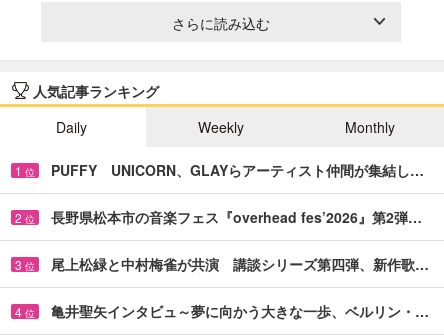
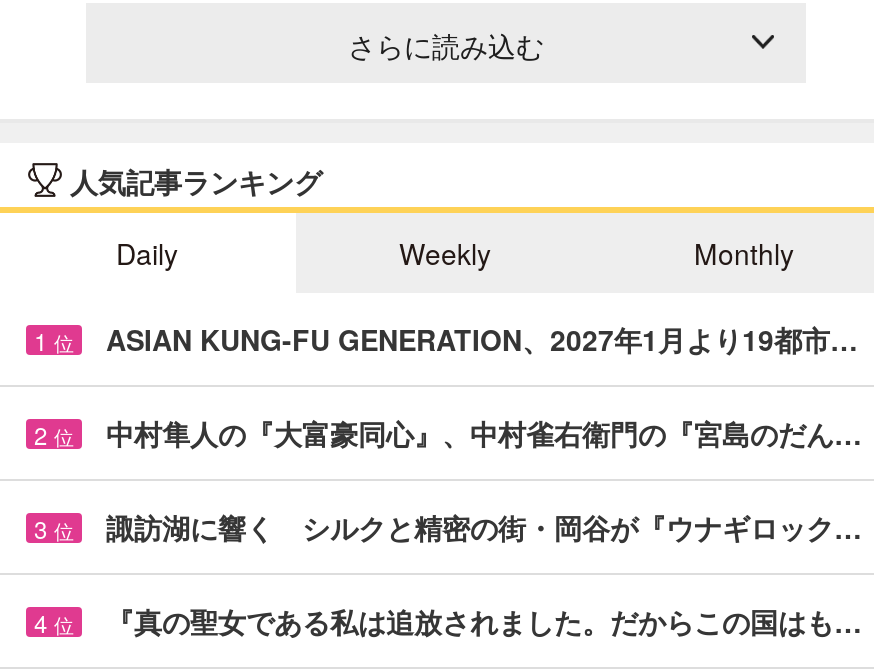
- PUFFY UNICORN、GLAYらアーティスト仲間が集結し…
+ ASIAN KUNG-FU GENERATION、2027年1月より19都市…

- 長野県松本市の音楽フェス『overhead fes’2026』第2弾…
+ 中村隼人の『大富豪同心』、中村雀右衛門の『宮島のだん…

- 尾上松緑と中村梅雀が共演 講談シリーズ第四弾、新作歌…
+ 諏訪湖に響く シルクと精密の街・岡谷が『ウナギロック…

- 亀井聖矢インタビュ～夢に向かう大きな一歩、ベルリン・…
+ 『真の聖女である私は追放されました。だからこの国はも…
